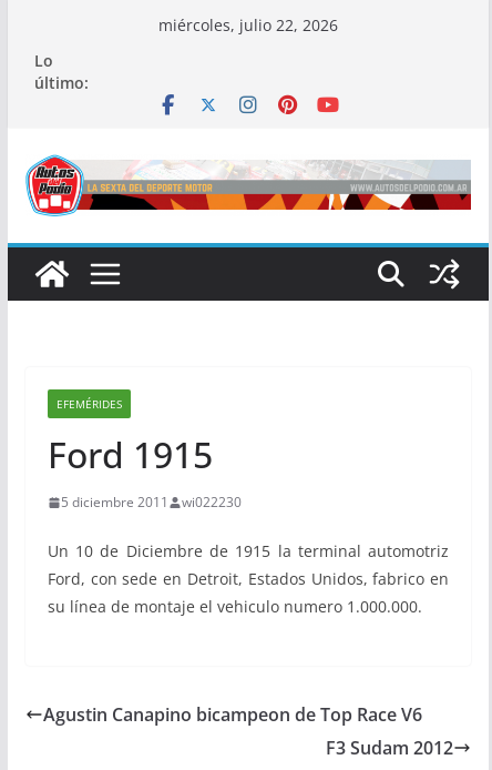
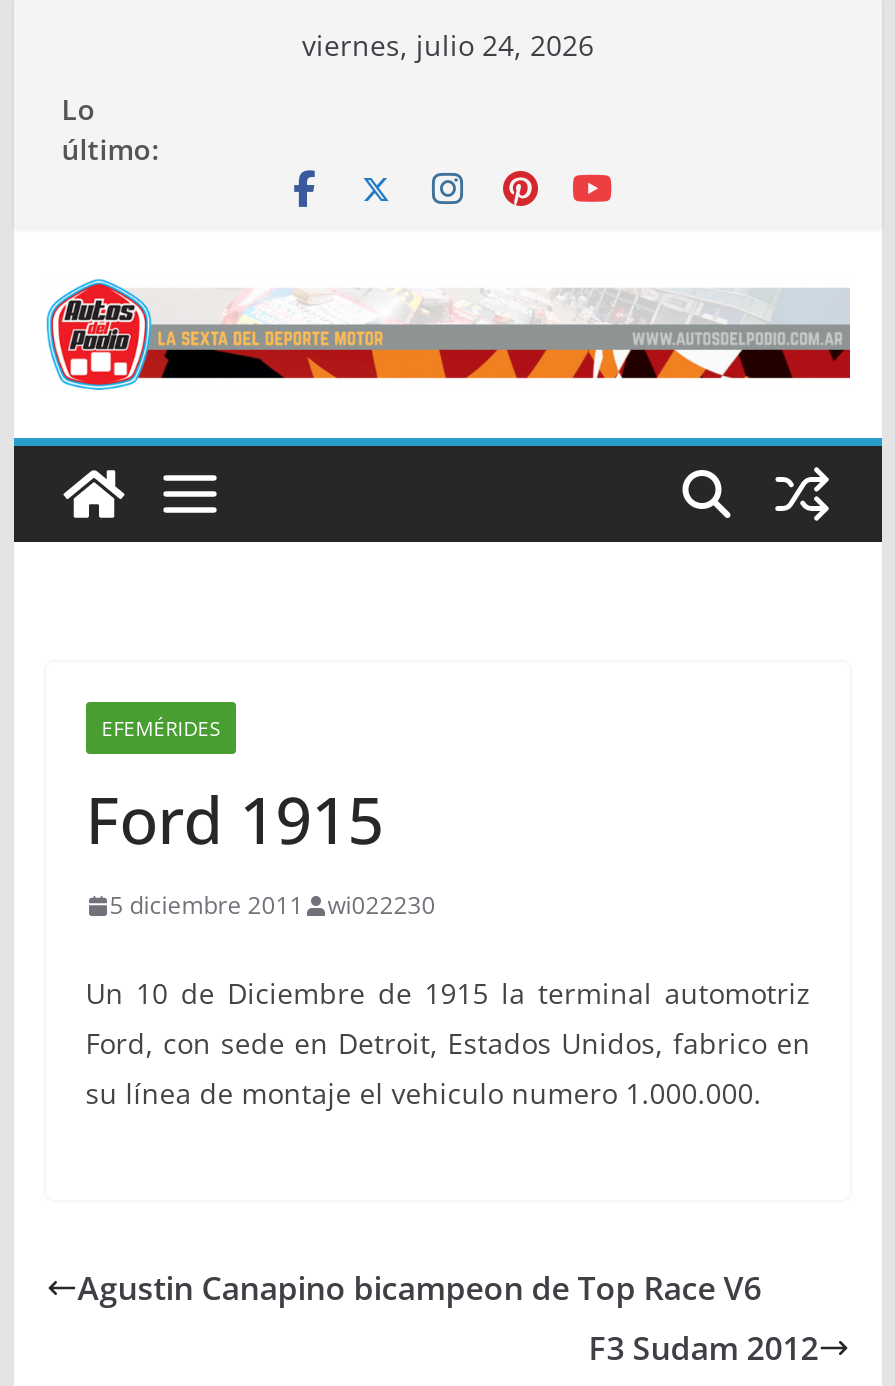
- miércoles, julio 22, 2026
+ viernes, julio 24, 2026
